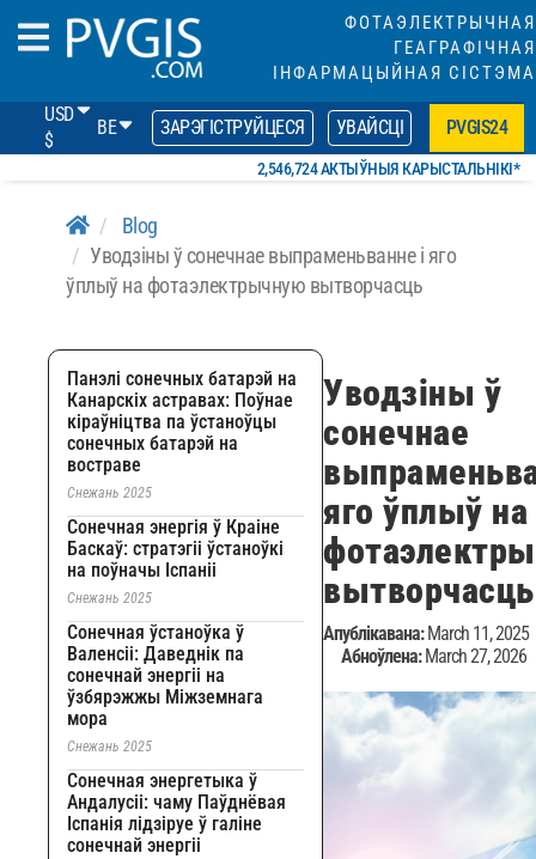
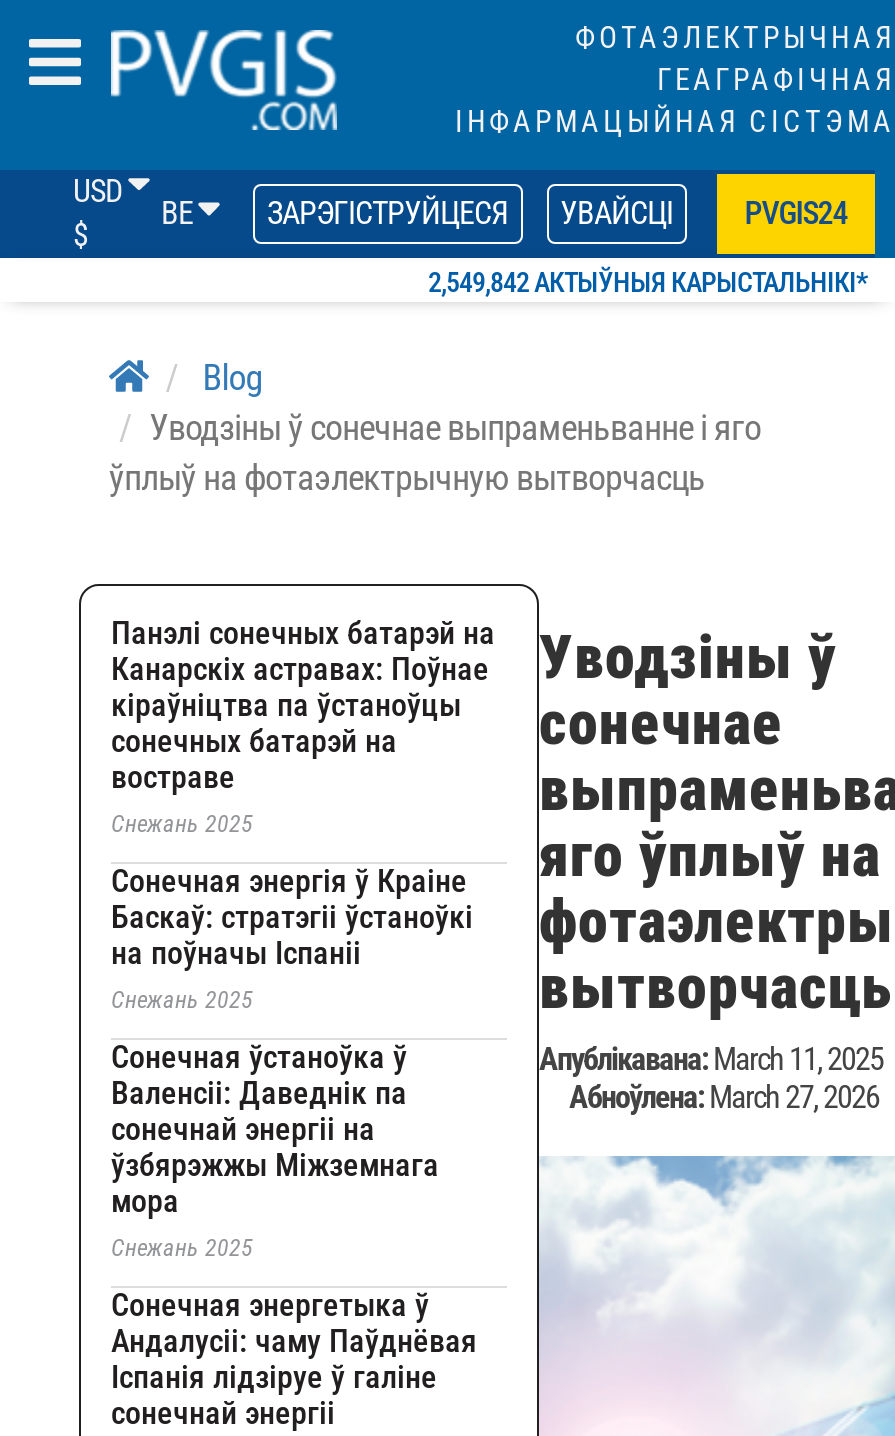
- 2,546,724 АКТЫЎНЫЯ КАРЫСТАЛЬНІКІ*
+ 2,549,842 АКТЫЎНЫЯ КАРЫСТАЛЬНІКІ*
